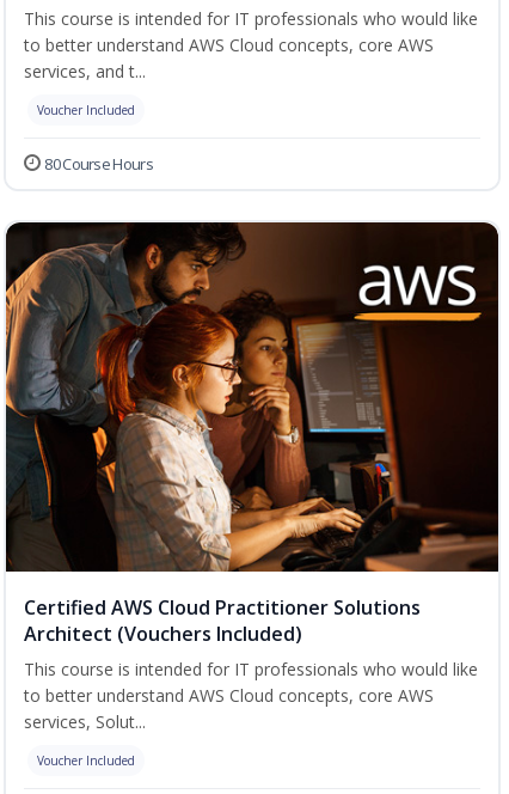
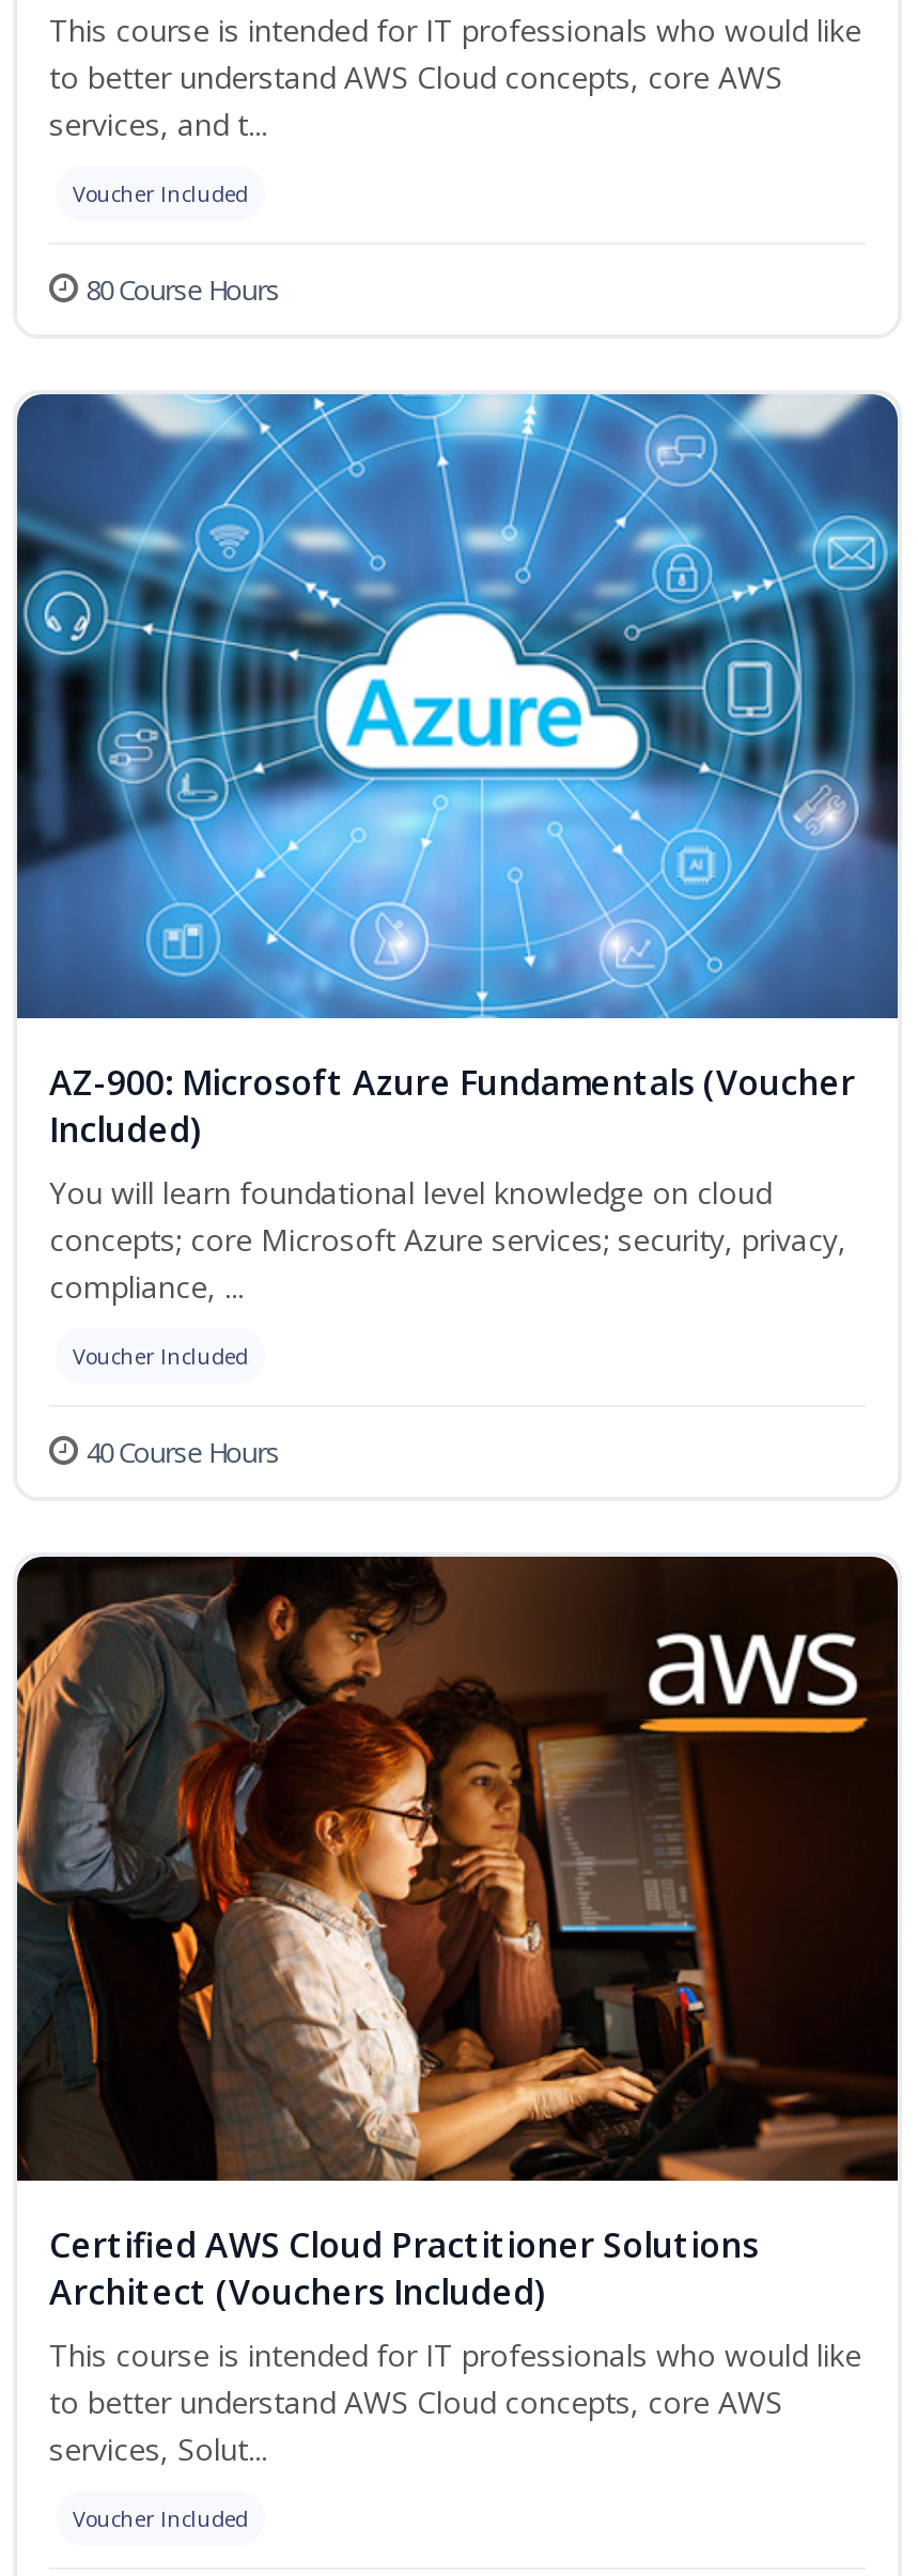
+ [image]
+ AZ-900: Microsoft Azure Fundamentals (Voucher
+ Included)
+ You will learn foundational level knowledge on cloud
+ concepts; core Microsoft Azure services; security, privacy,
+ compliance, ...
+ Voucher Included
+ 40 Course Hours
